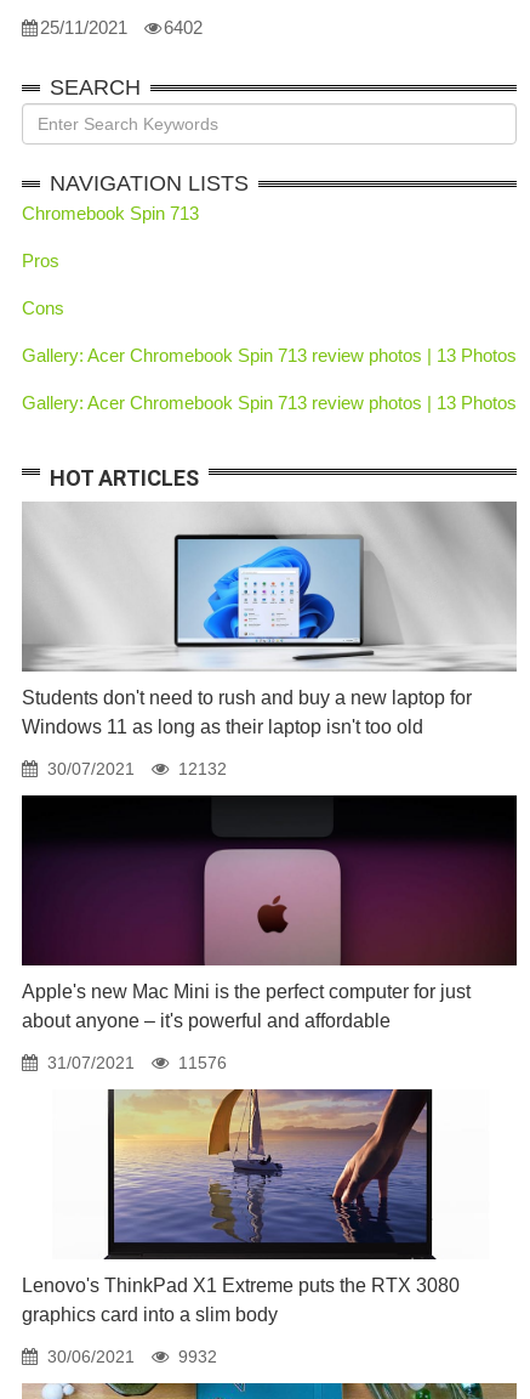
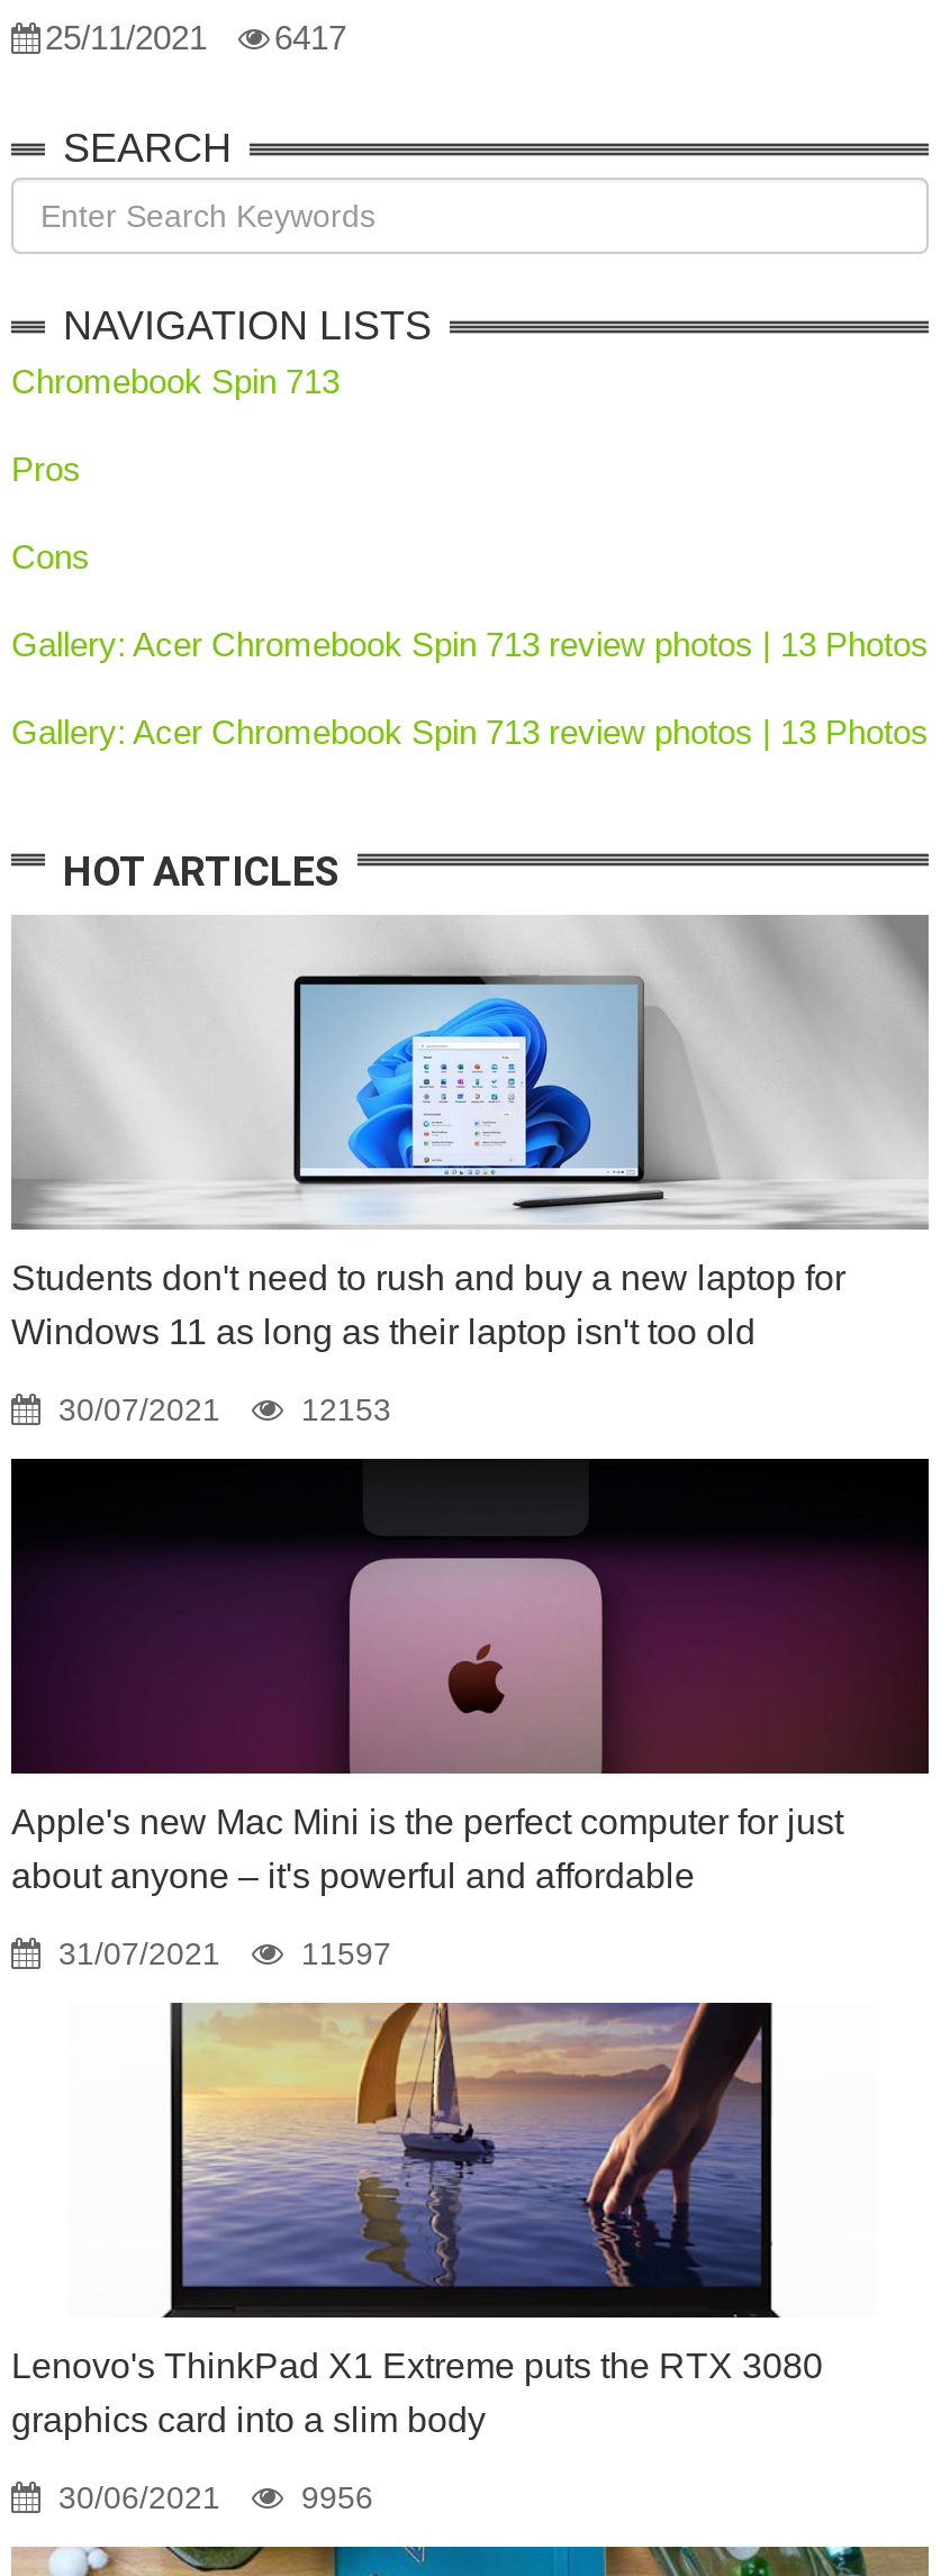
- 25/11/2021 6402
+ 25/11/2021 6417

- 12132
+ 12153

- 11576
+ 11597

- 9932
+ 9956
